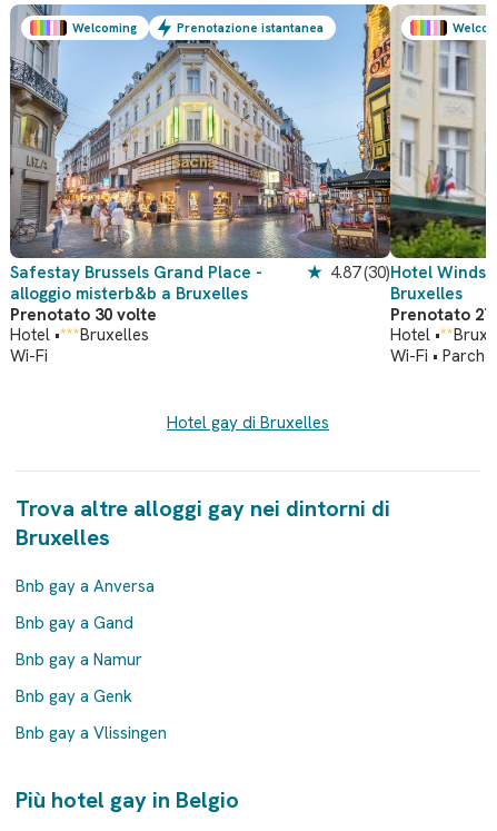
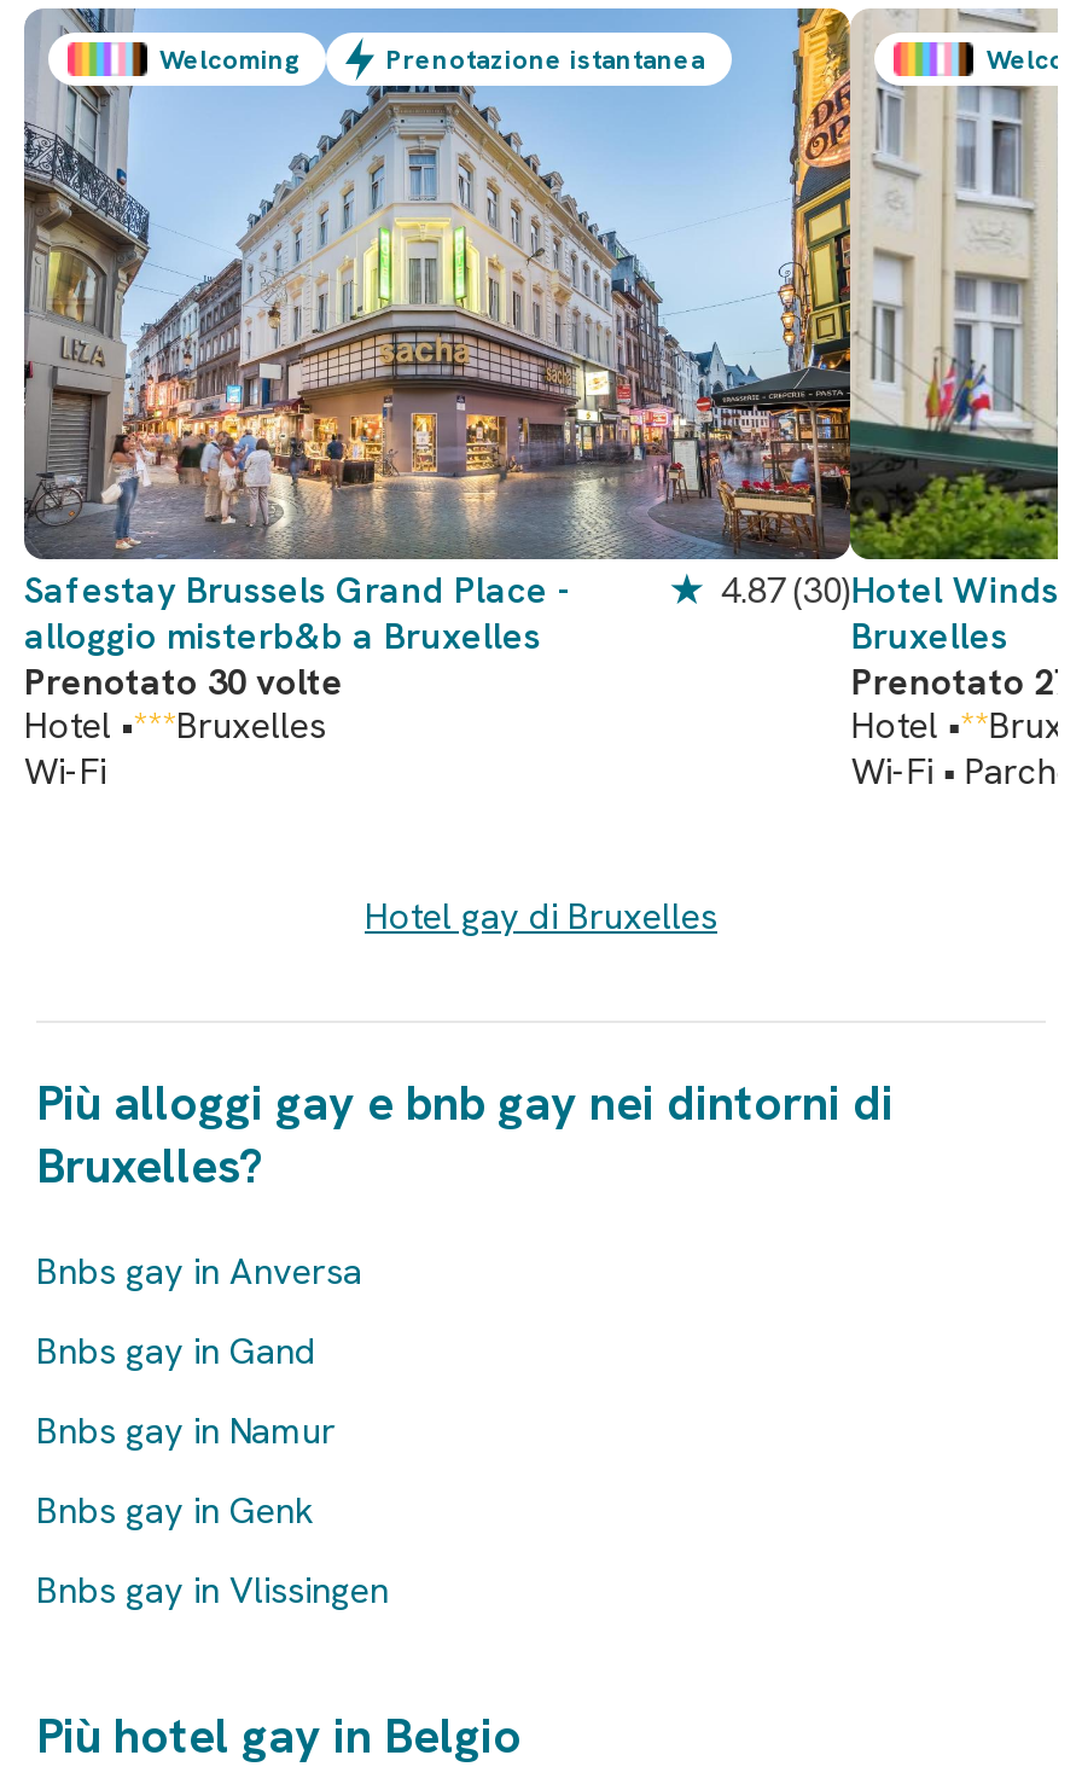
- Trova altre alloggi gay nei dintorni di
- Bruxelles
+ Più alloggi gay e bnb gay nei dintorni di
+ Bruxelles?

- Bnb gay a Anversa
+ Bnbs gay in Anversa

- Bnb gay a Gand
+ Bnbs gay in Gand

- Bnb gay a Namur
+ Bnbs gay in Namur

- Bnb gay a Genk
+ Bnbs gay in Genk

- Bnb gay a Vlissingen
+ Bnbs gay in Vlissingen
